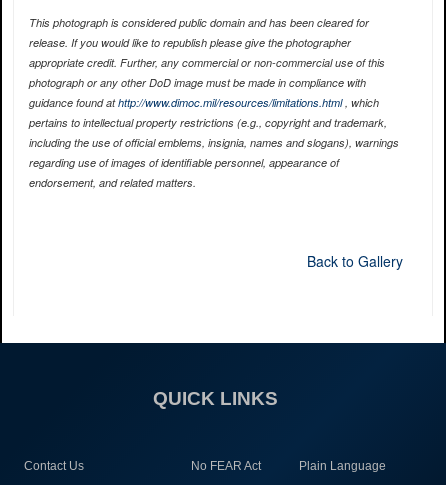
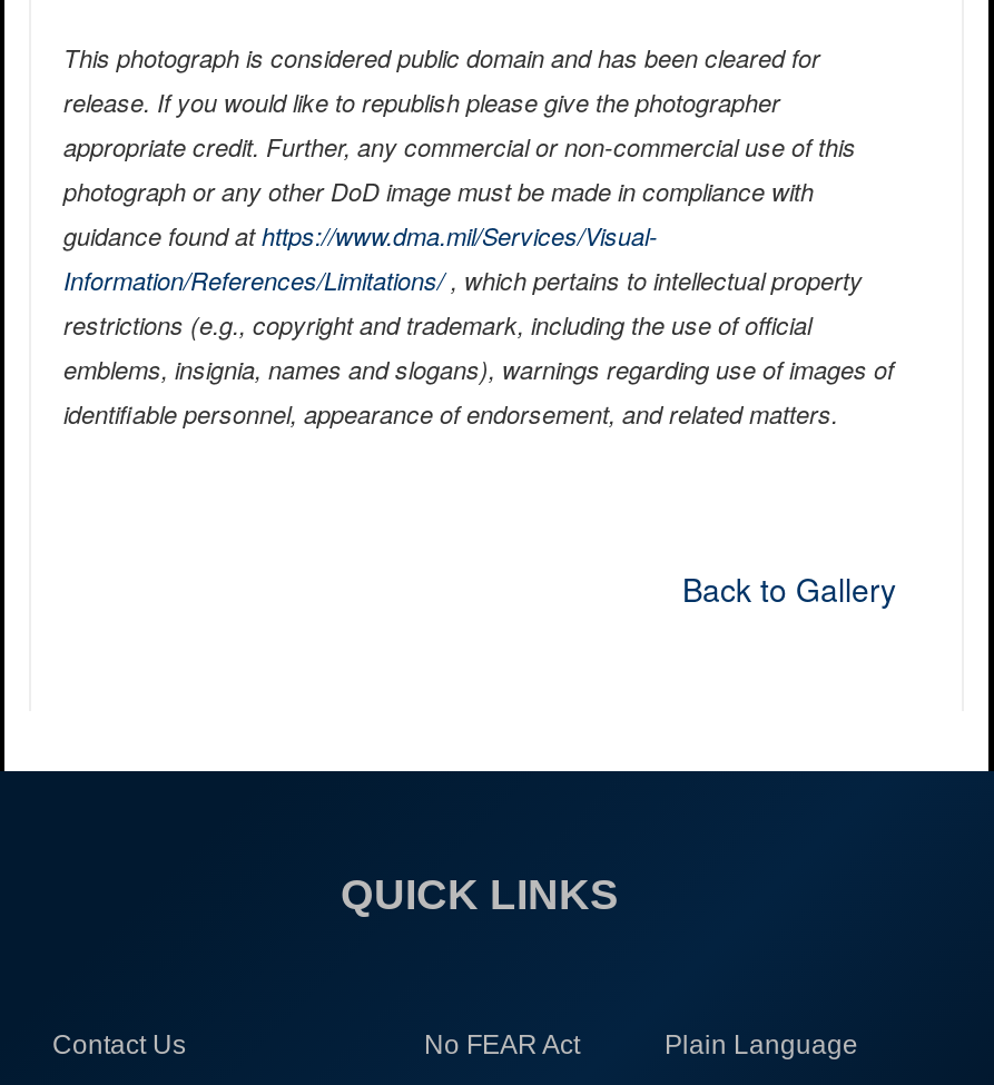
- guidance found athttp://www.dimoc.mil/resources/limitations.html, which
- pertains to intellectual property restrictions (e.g., copyright and trademark,
- including the use of official emblems, insignia, names and slogans), warnings
- regarding use of images of identifiable personnel, appearance of
- endorsement, and related matters.
+ guidance found athttps://www.dma.mil/Services/Visual-
+ Information/References/Limitations/, which pertains to intellectual property
+ restrictions (e.g., copyright and trademark, including the use of official
+ emblems, insignia, names and slogans), warnings regarding use of images of
+ identifiable personnel, appearance of endorsement, and related matters.
